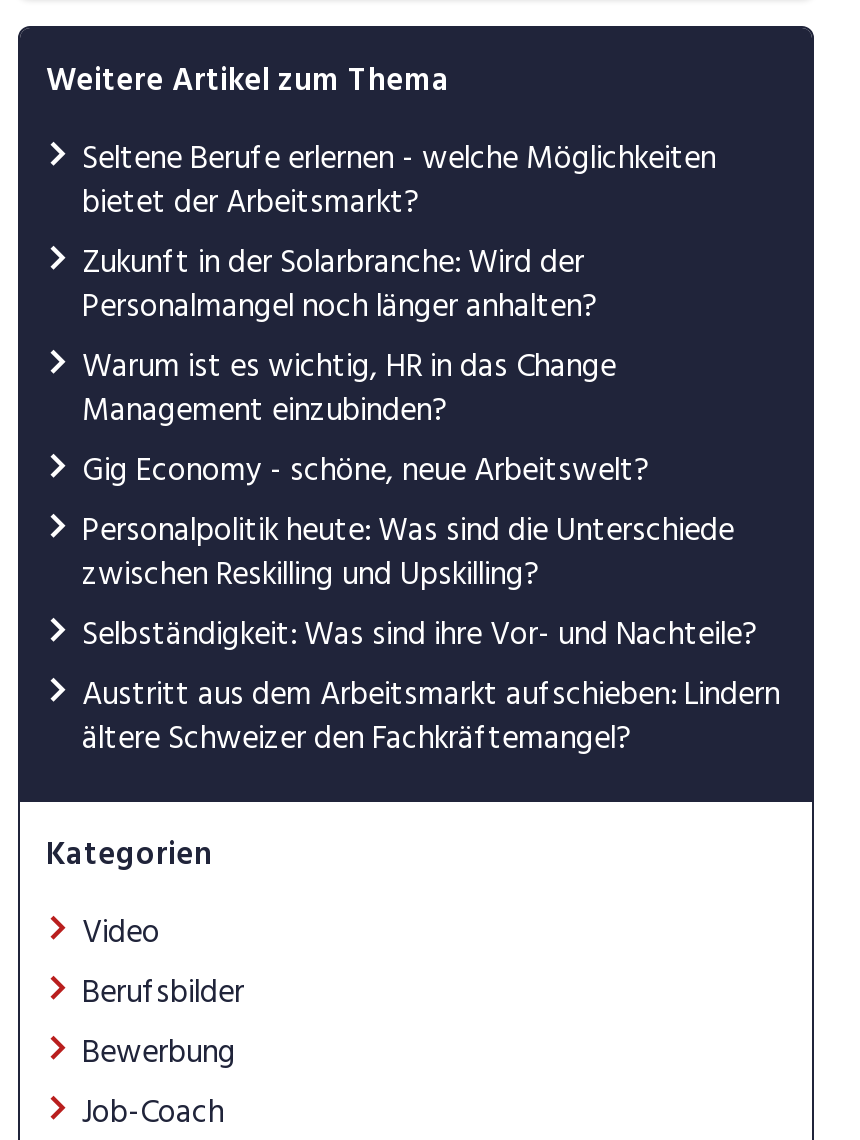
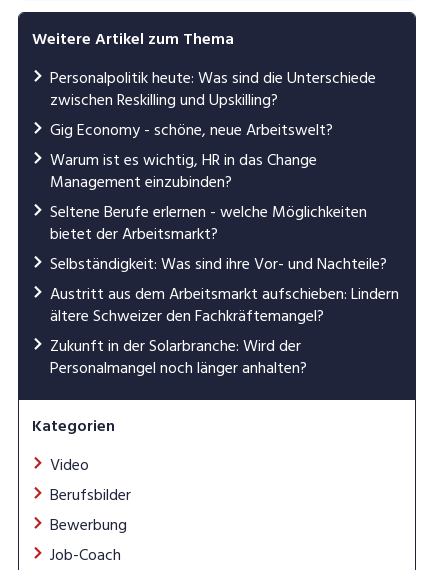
moved down: Gig Economy - schöne, neue Arbeitswelt? | Warum ist es wichtig, HR in das Change | Management einzubinden? | Seltene Berufe erlernen - welche Möglichkeiten | bietet der Arbeitsmarkt?

moved down: Zukunft in der Solarbranche: Wird der | Personalmangel noch länger anhalten?

moved up: Personalpolitik heute: Was sind die Unterschiede | zwischen Reskilling und Upskilling?

moved up: Selbständigkeit: Was sind ihre Vor- und Nachteile? | Austritt aus dem Arbeitsmarkt aufschieben: Lindern | ältere Schweizer den Fachkräftemangel?
